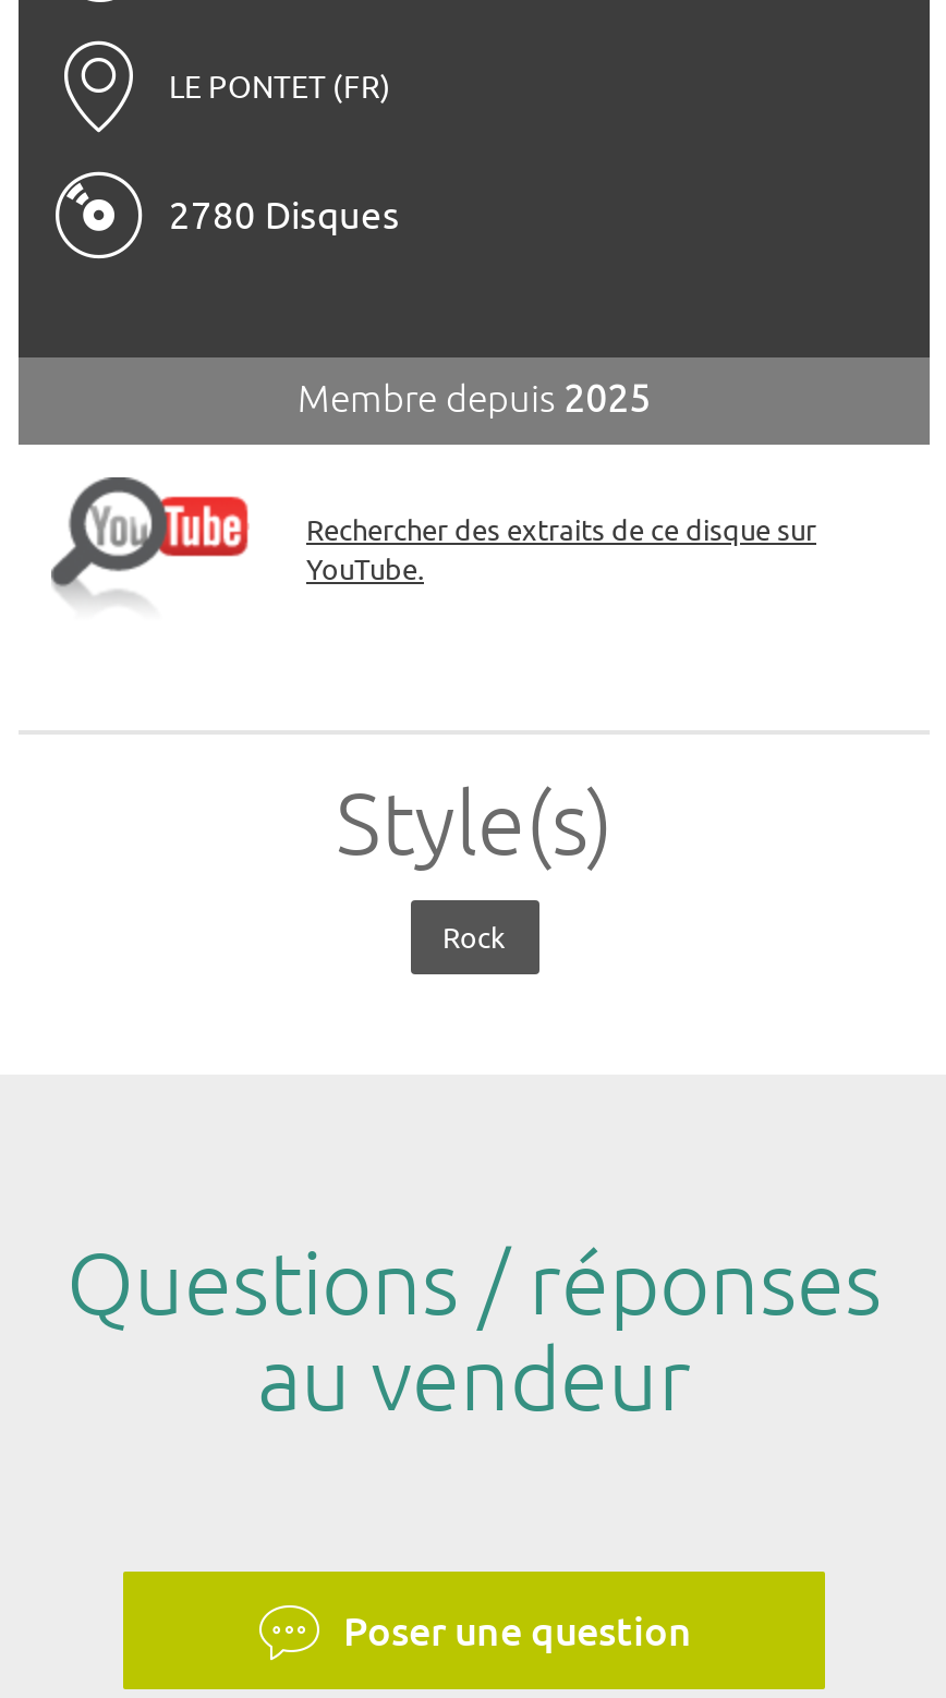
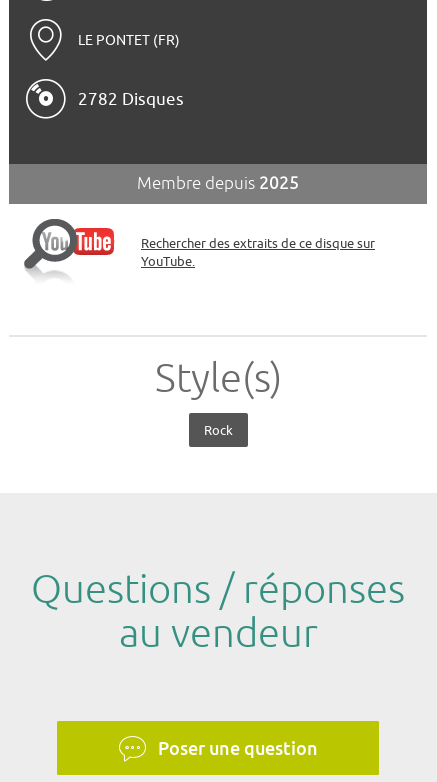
- 2780 Disques
+ 2782 Disques
